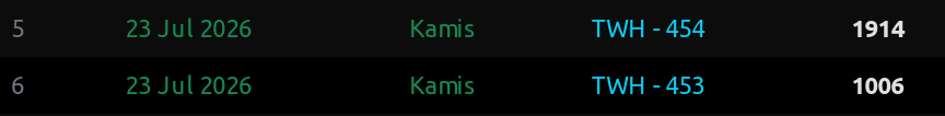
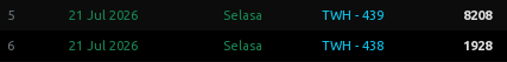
- 23 Jul 2026
- Kamis
- TWH - 454
- 1914
+ 21 Jul 2026
+ Selasa
+ TWH - 439
+ 8208

- 23 Jul 2026
- Kamis
- TWH - 453
- 1006
+ 21 Jul 2026
+ Selasa
+ TWH - 438
+ 1928
